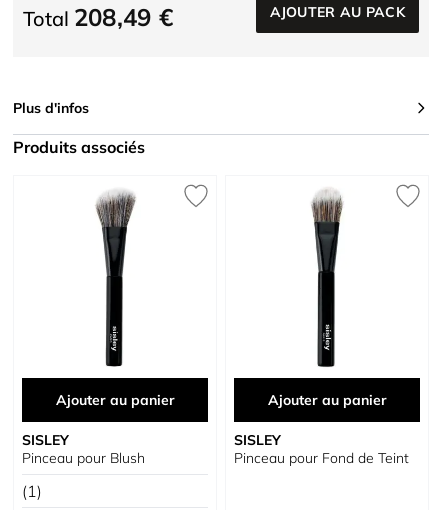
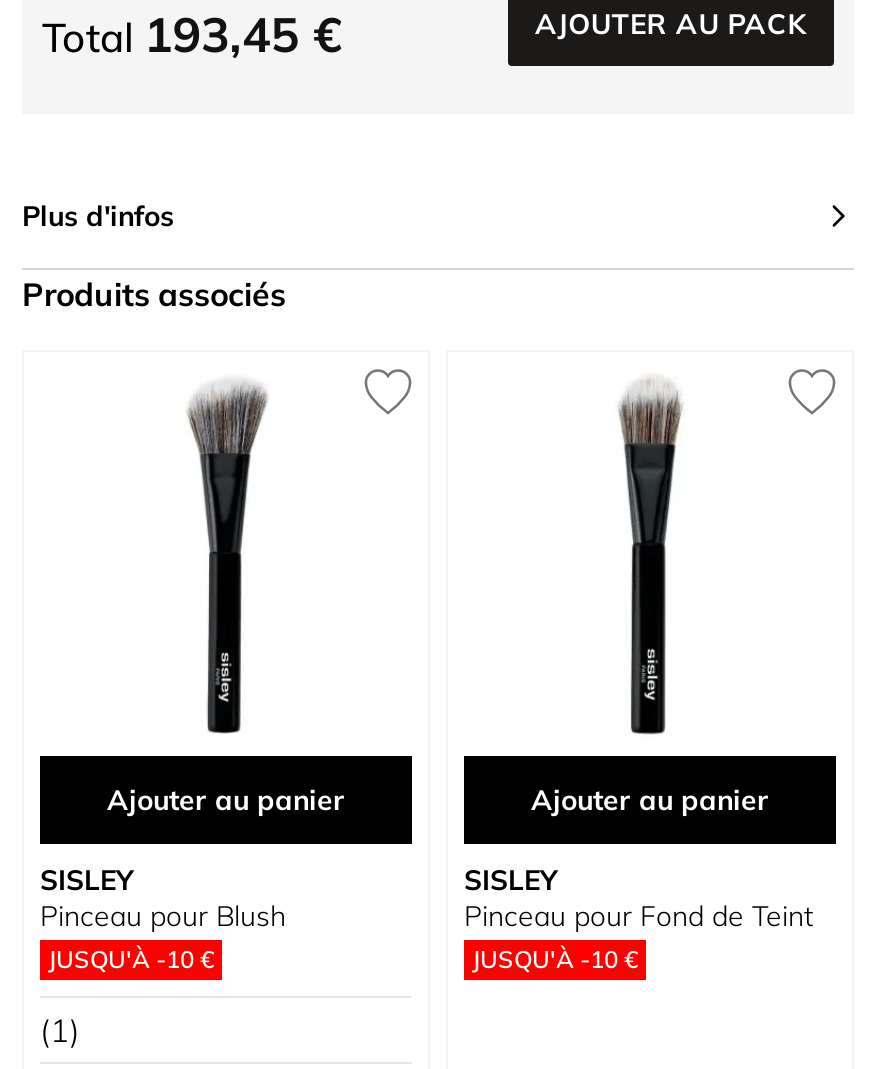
- Total 208,49 €
+ Total 193,45 €

+ JUSQU'À -10 €

+ JUSQU'À -10 €
